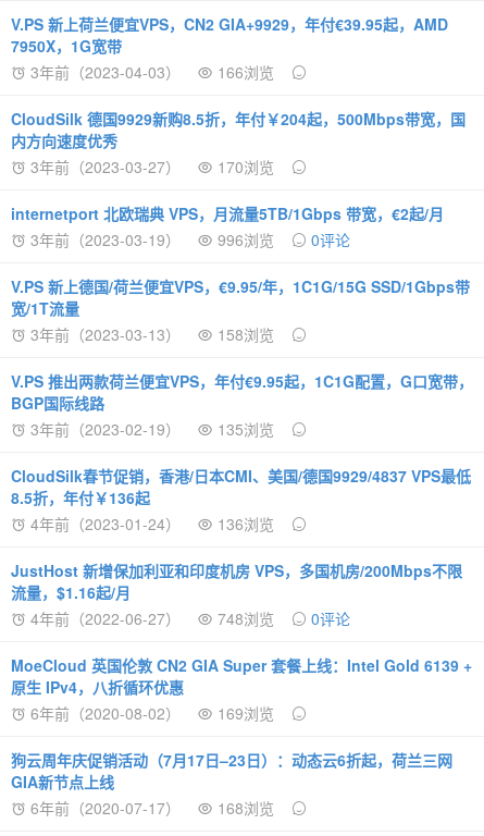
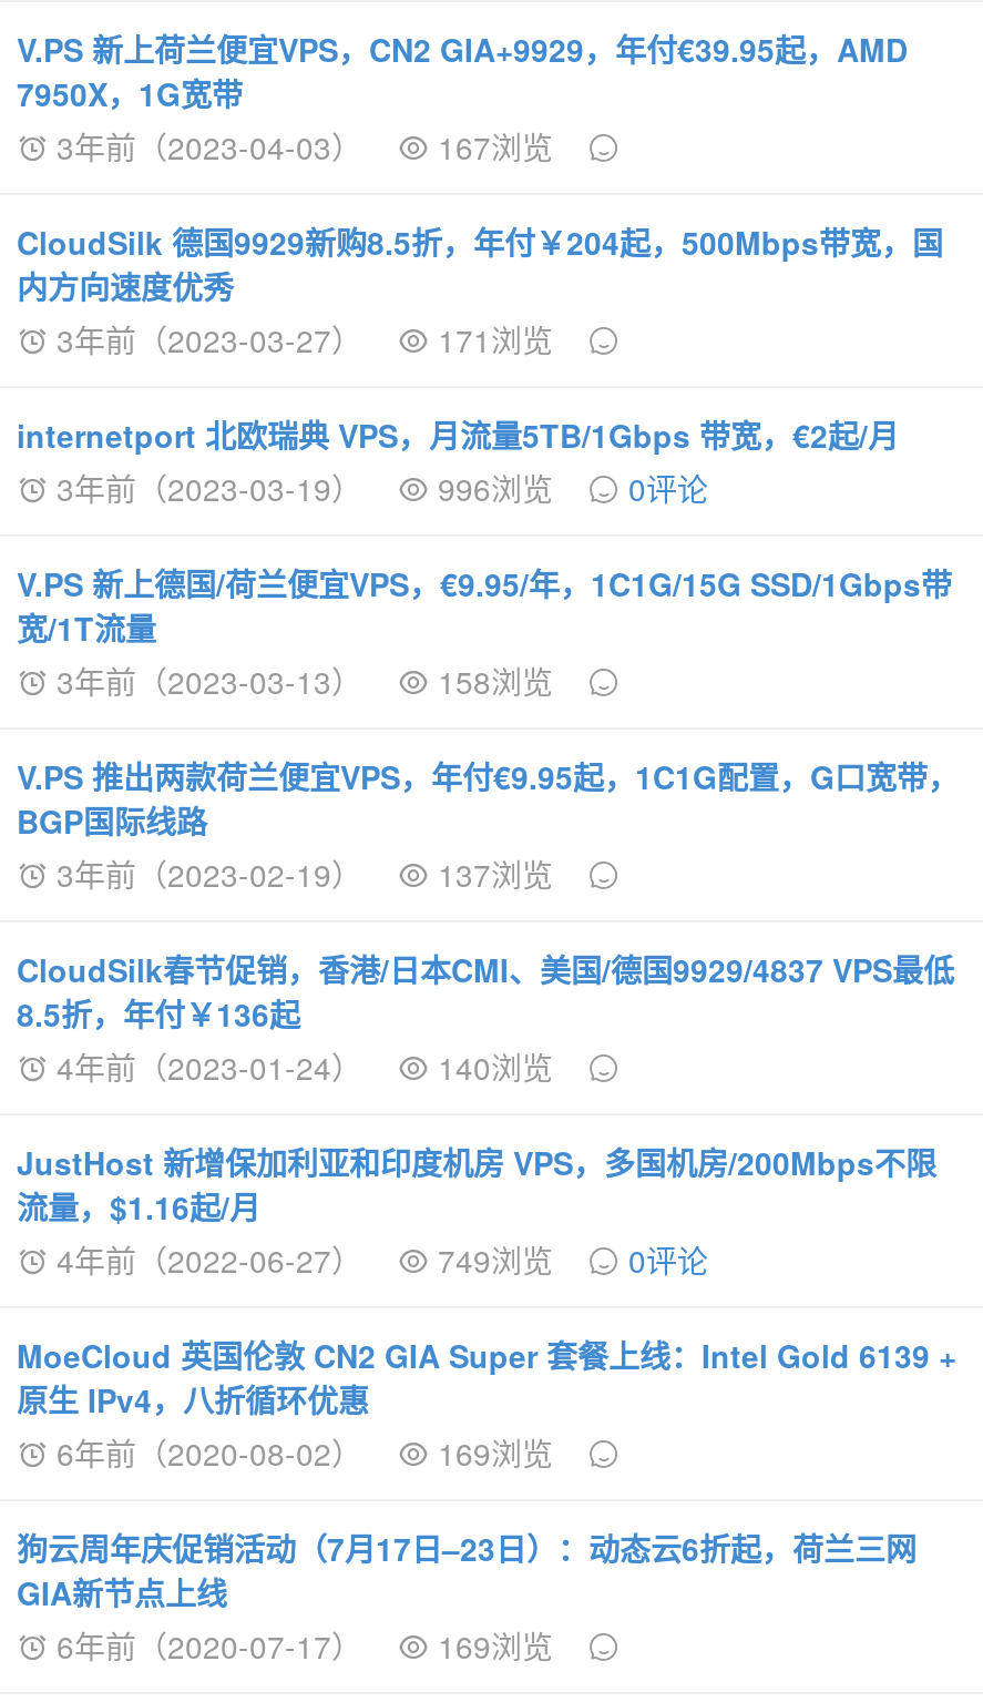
- 3年前（2023-04-03） 166浏览
+ 3年前（2023-04-03） 167浏览

- 3年前（2023-03-27） 170浏览
+ 3年前（2023-03-27） 171浏览

- 3年前（2023-02-19） 135浏览
+ 3年前（2023-02-19） 137浏览

- 4年前（2023-01-24） 136浏览
+ 4年前（2023-01-24） 140浏览

- 4年前（2022-06-27） 748浏览 0评论
+ 4年前（2022-06-27） 749浏览 0评论

- 6年前（2020-07-17） 168浏览
+ 6年前（2020-07-17） 169浏览
